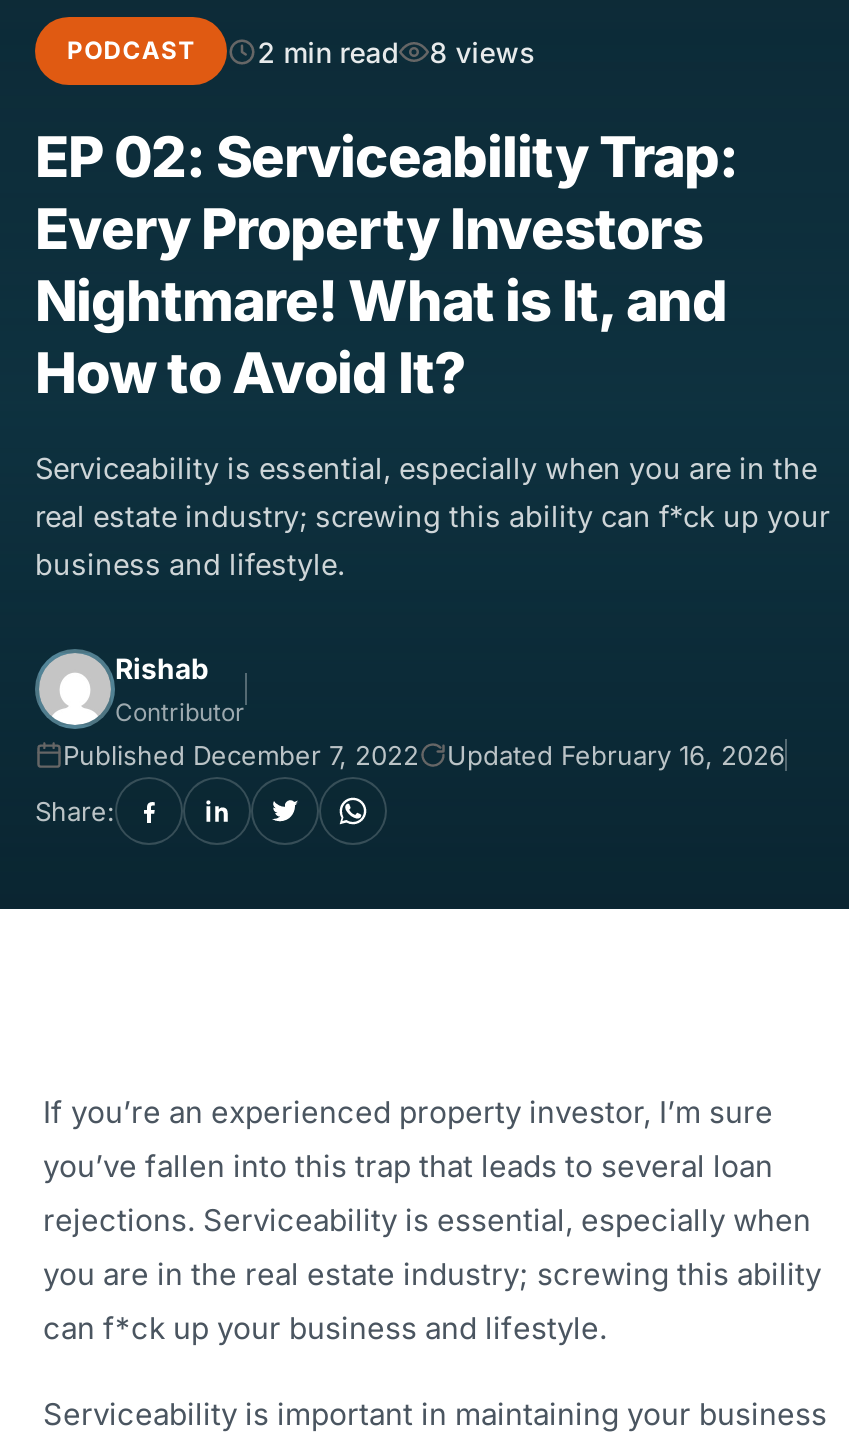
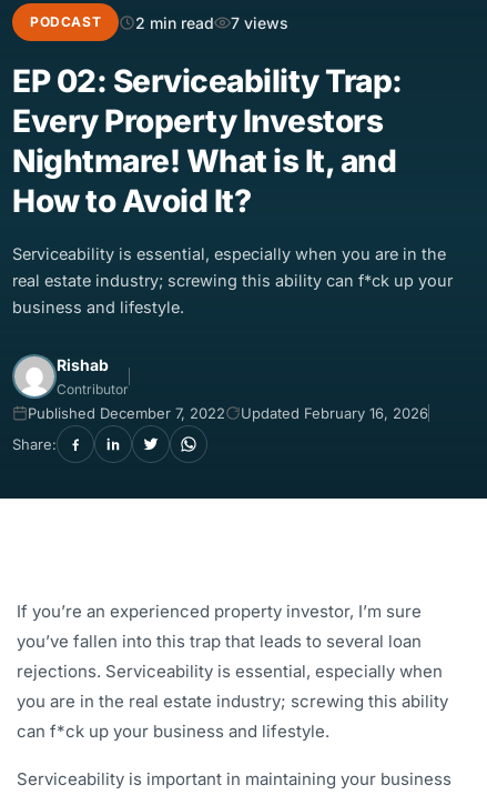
- 2 min read 8 views
+ 2 min read 7 views
